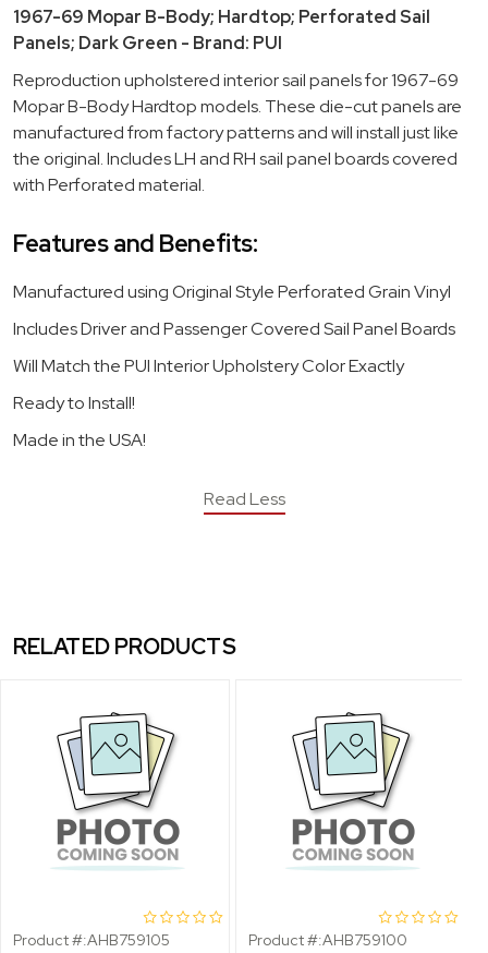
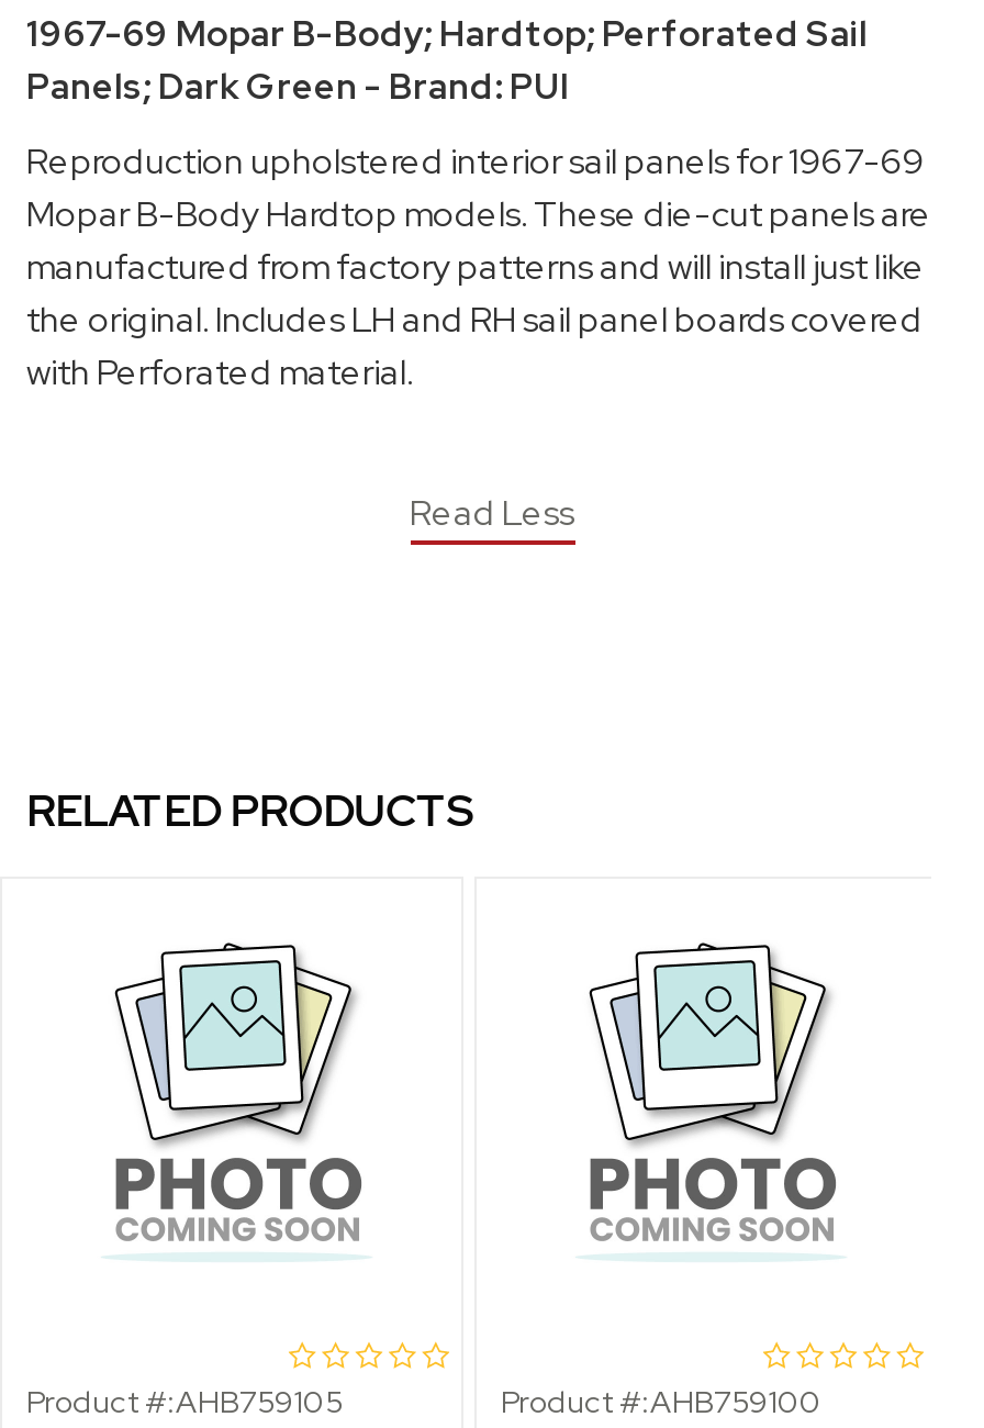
- Features and Benefits:
- Manufactured using Original Style Perforated Grain Vinyl
- Includes Driver and Passenger Covered Sail Panel Boards
- Will Match the PUI Interior Upholstery Color Exactly
- Ready to Install!
- Made in the USA!
